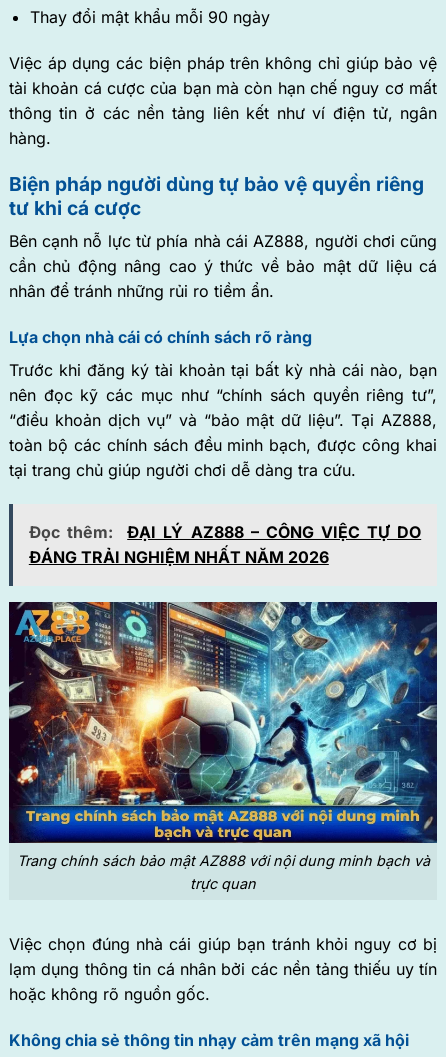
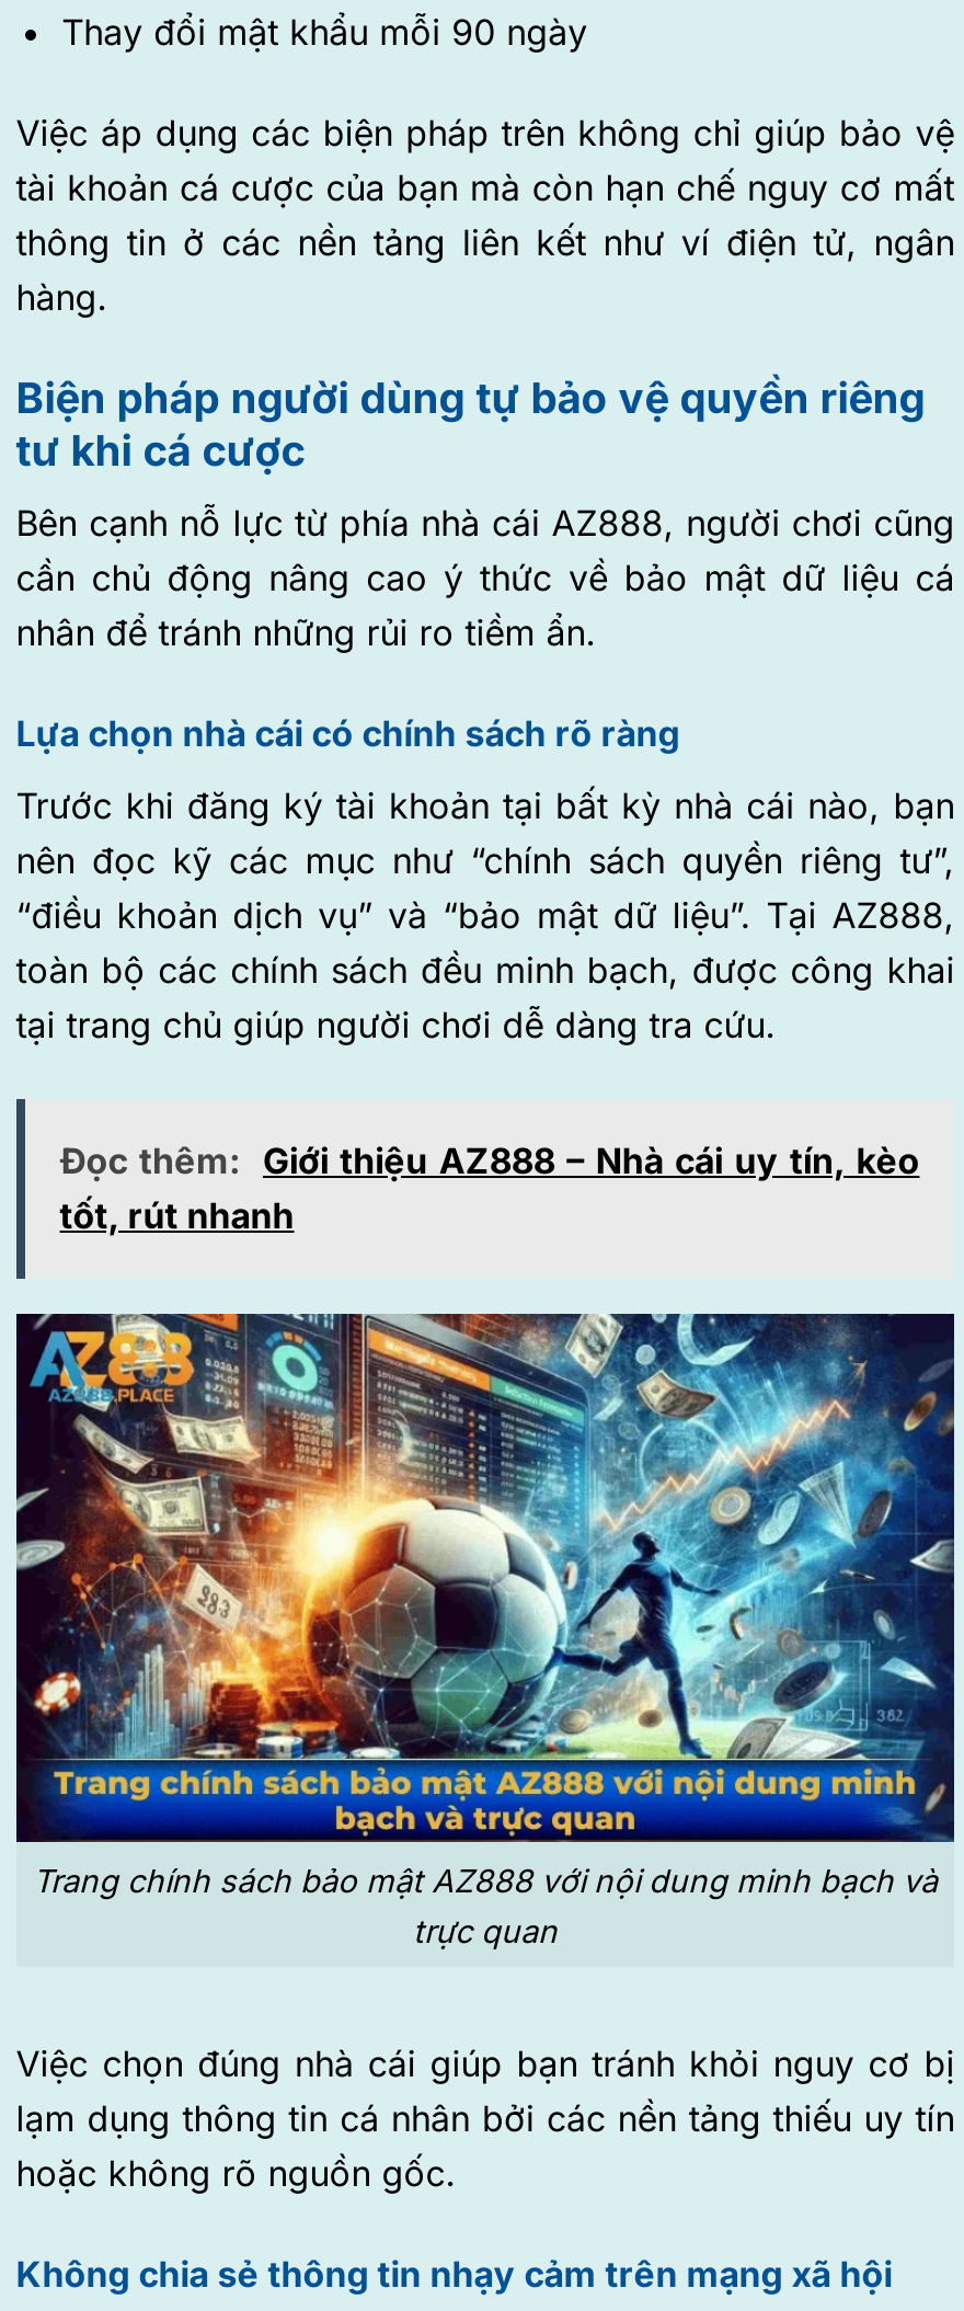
- Đọc thêm:
- ĐẠI LÝ AZ888 – CÔNG VIỆC TỰ DO
- ĐÁNG TRẢI NGHIỆM NHẤT NĂM 2026
+ Đọc thêm: Giới thiệu AZ888 – Nhà cái uy tín, kèo
+ tốt, rút nhanh
